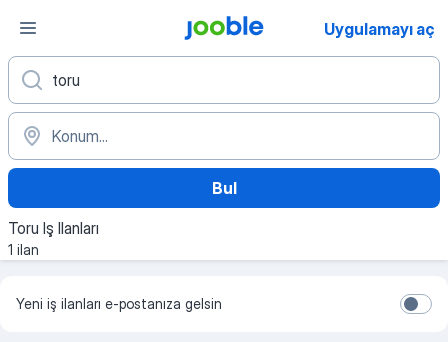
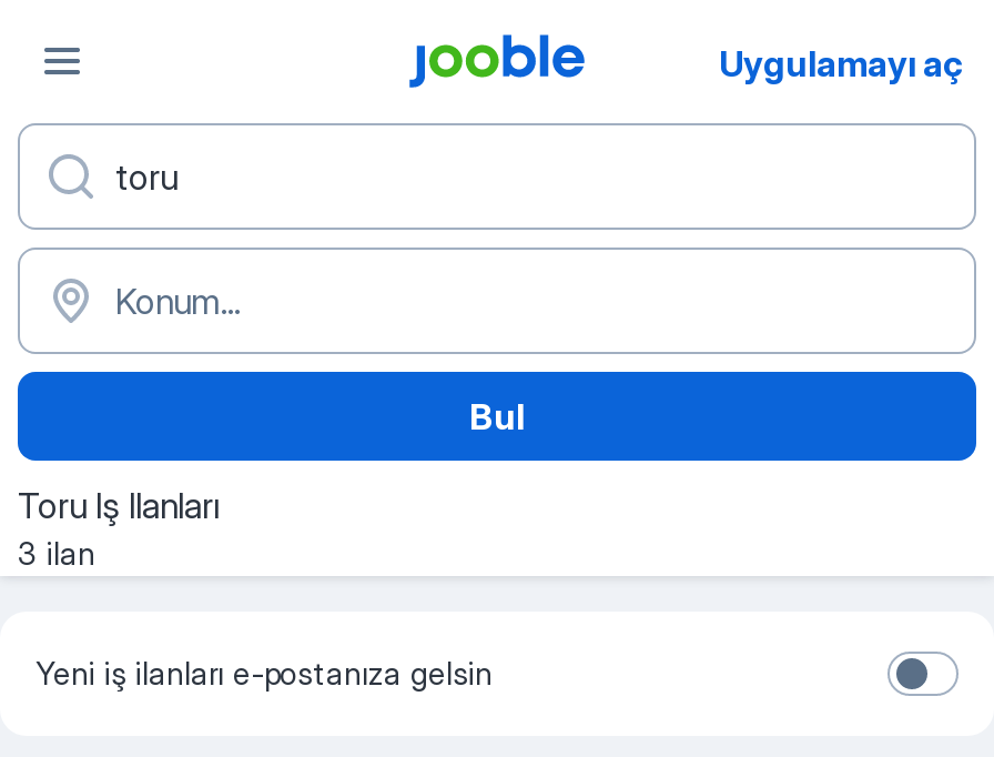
- 1 ilan
+ 3 ilan
